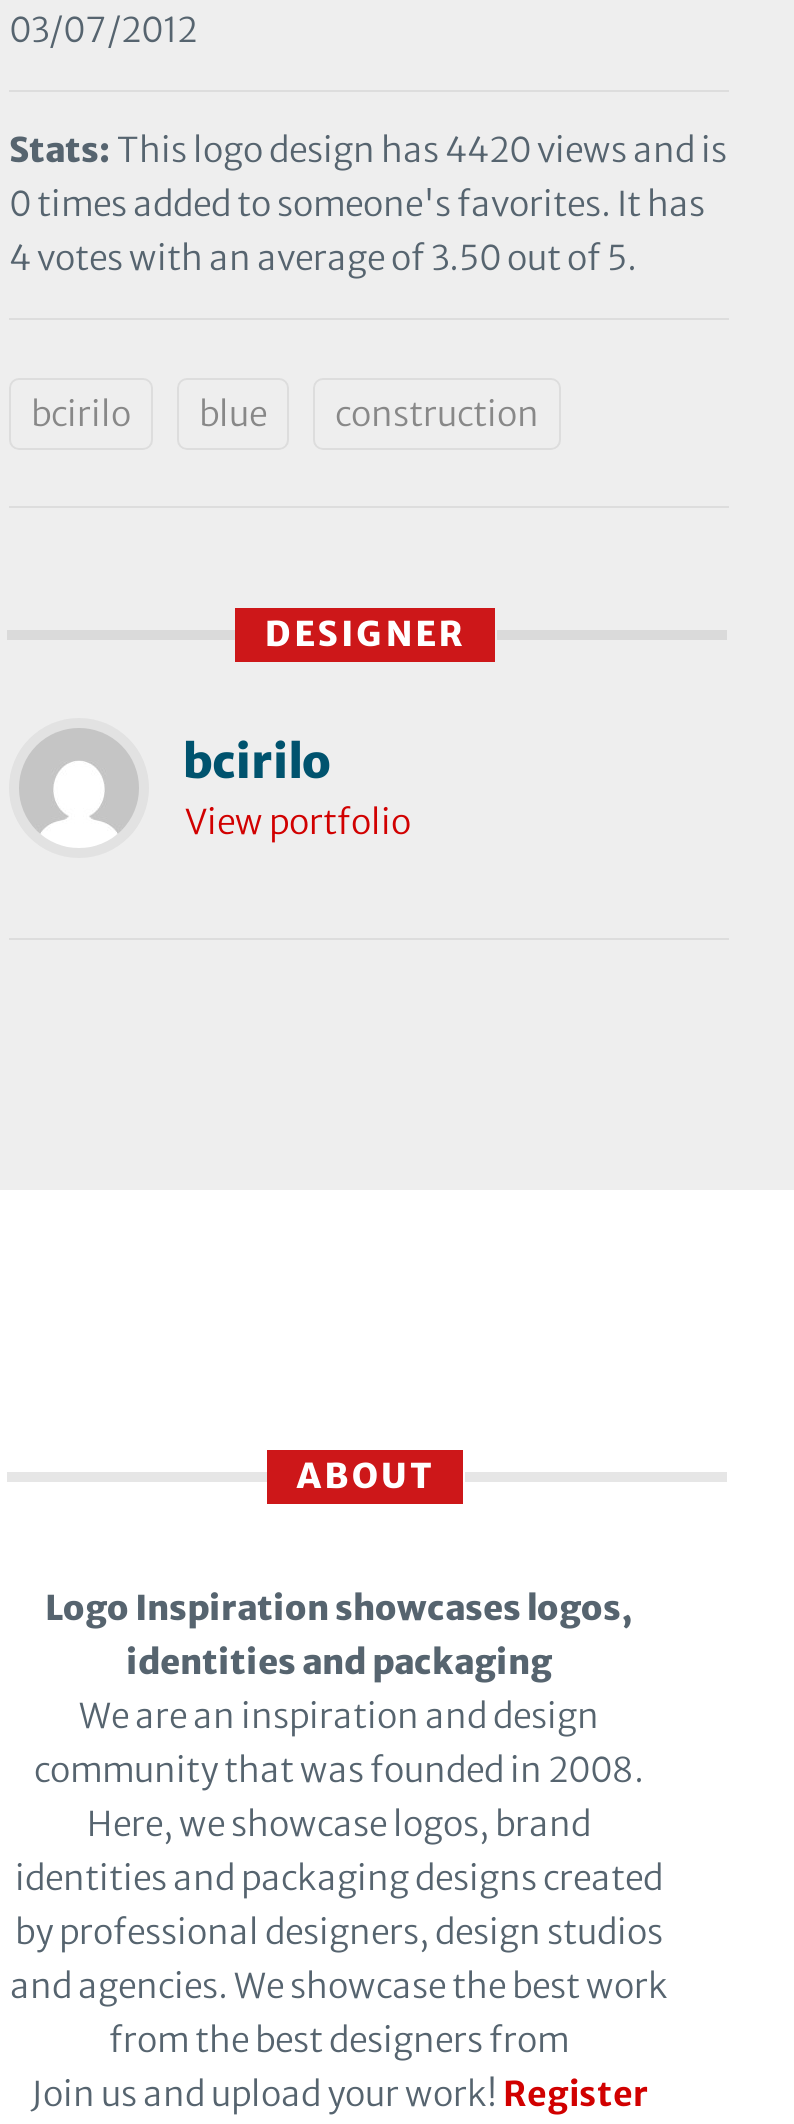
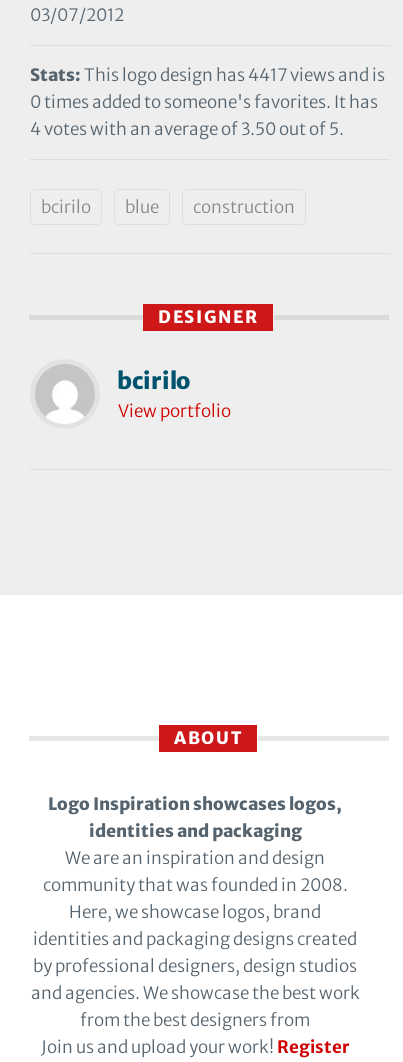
- Stats: This logo design has 4420 views and is
+ Stats: This logo design has 4417 views and is
